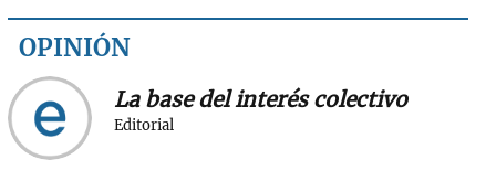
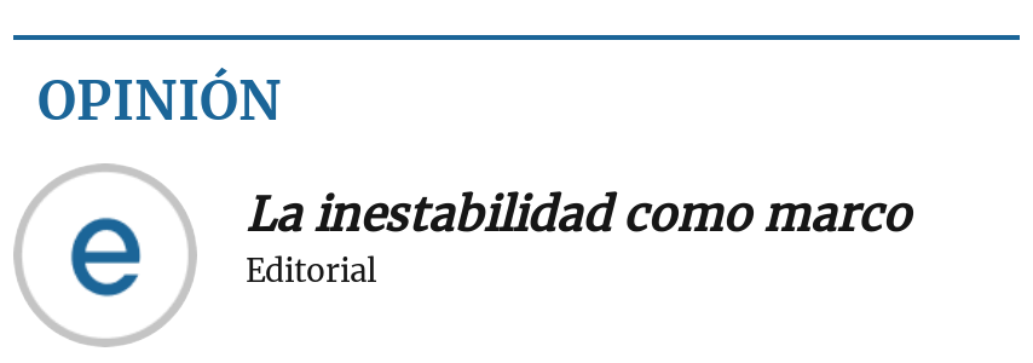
- La base del interés colectivo
+ La inestabilidad como marco
